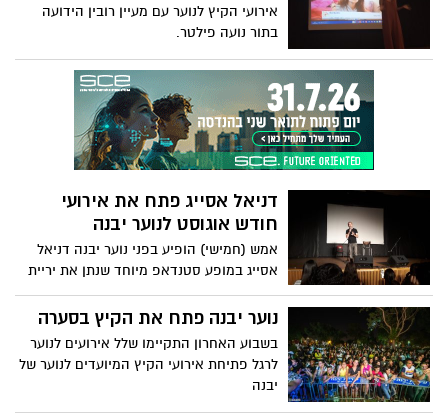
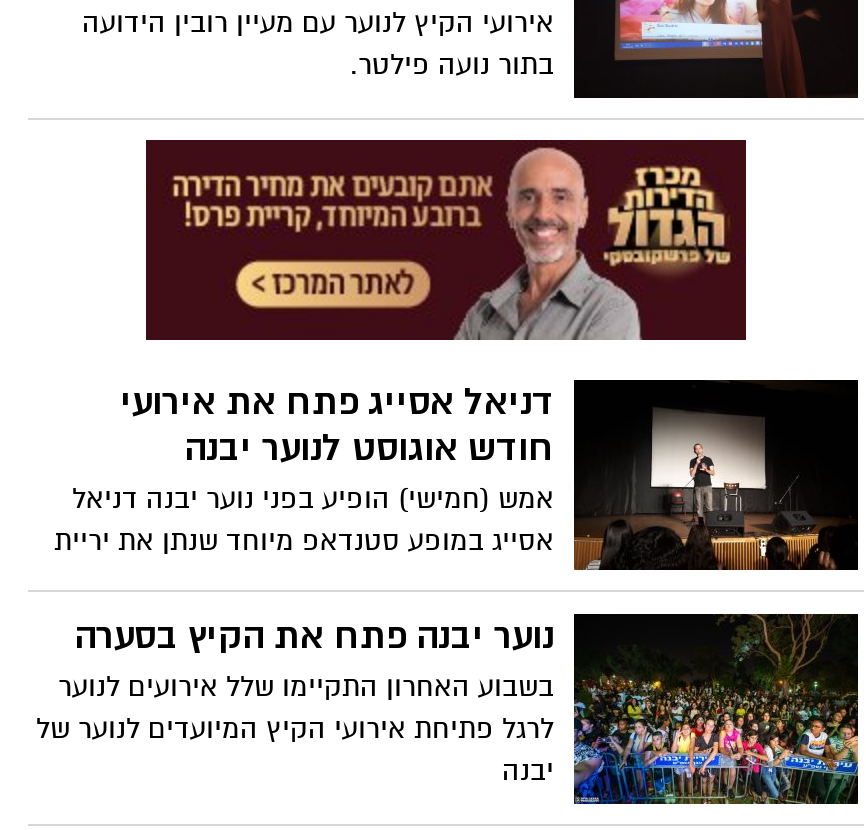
- [image]
+ [image]
